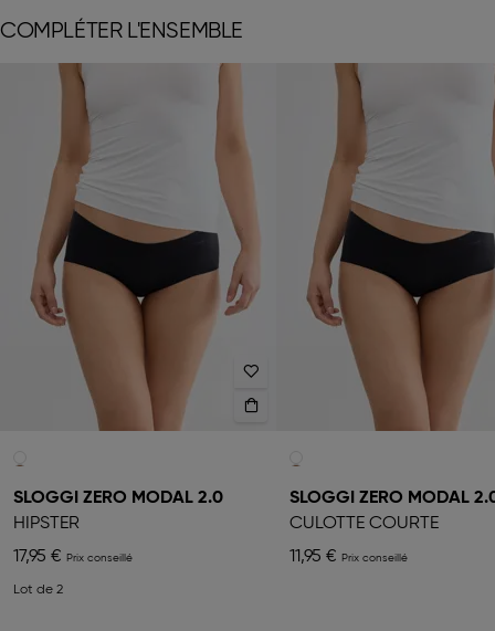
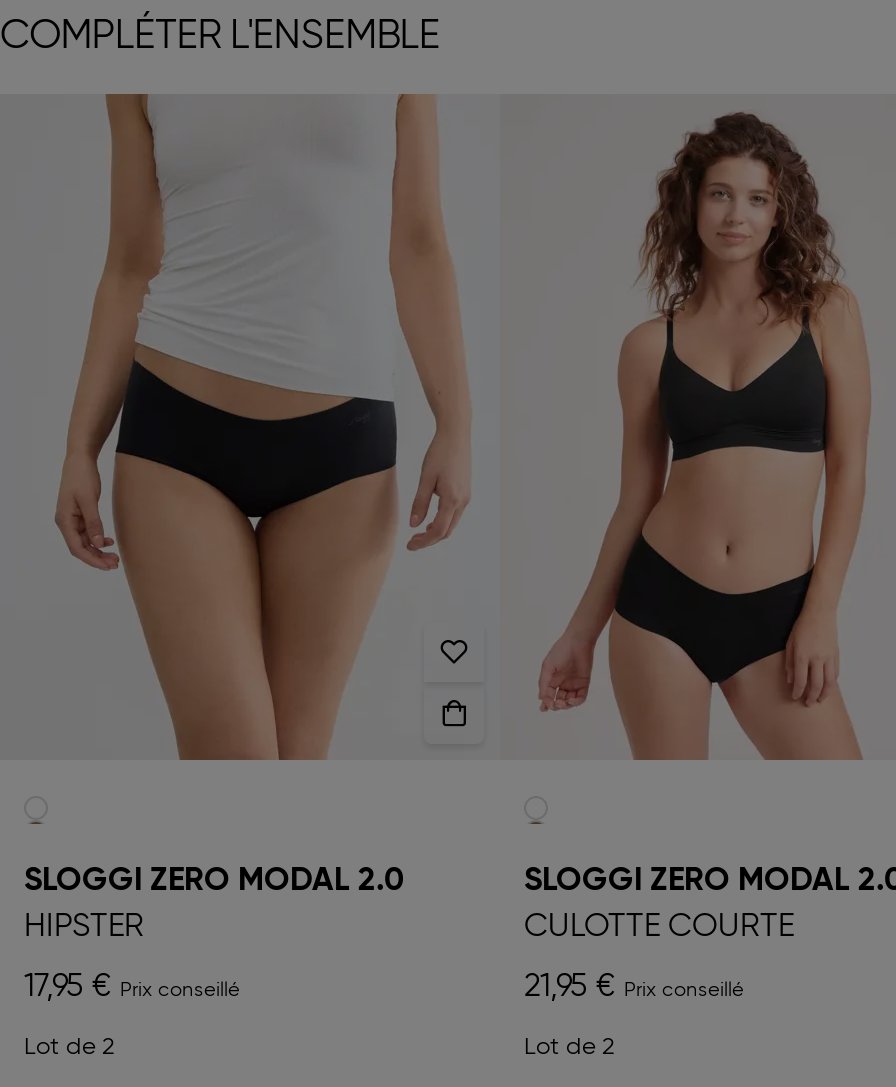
- [image]
+ [image]

- 11,95 €
+ 21,95 €
+ Lot de 2
